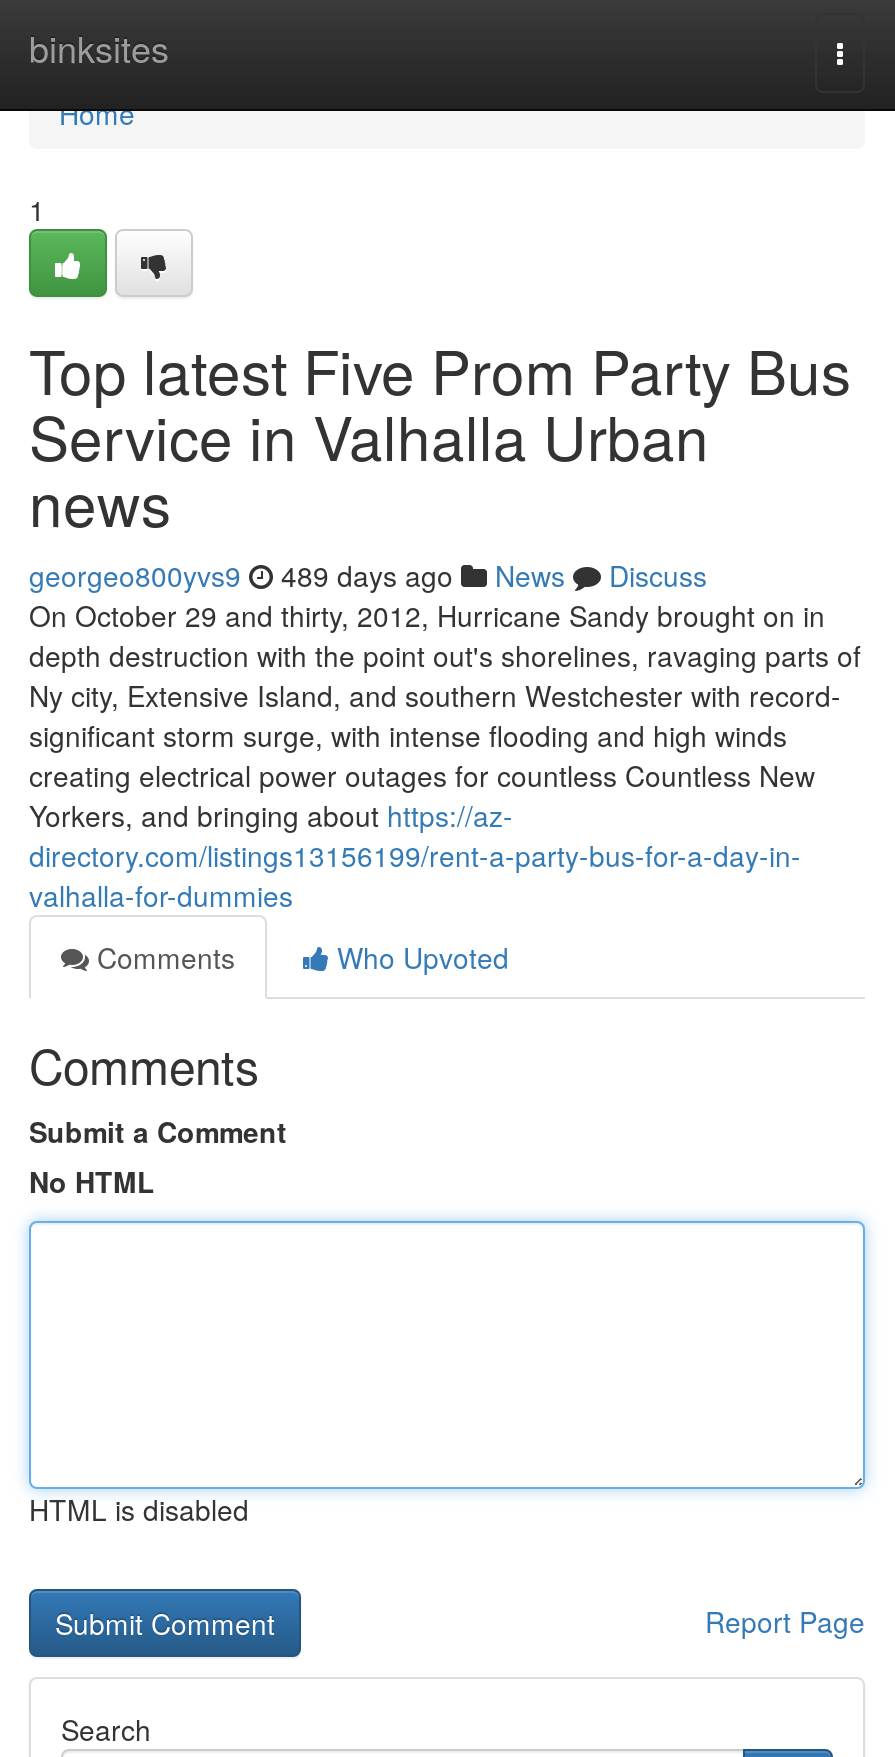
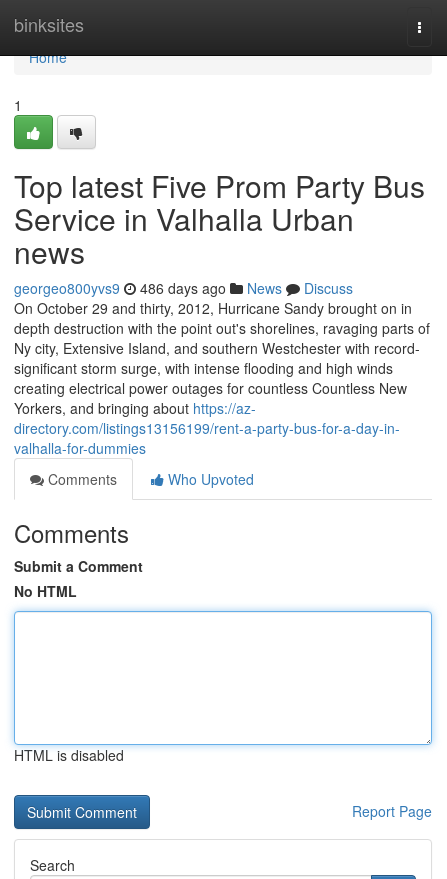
- georgeo800yvs9 489 days ago News Discuss
+ georgeo800yvs9 486 days ago News Discuss
